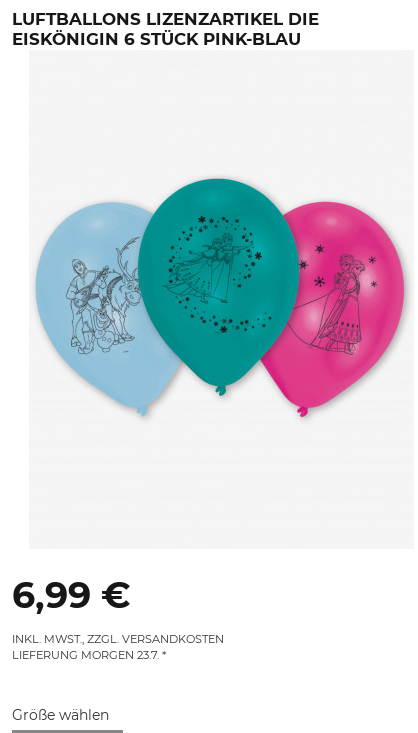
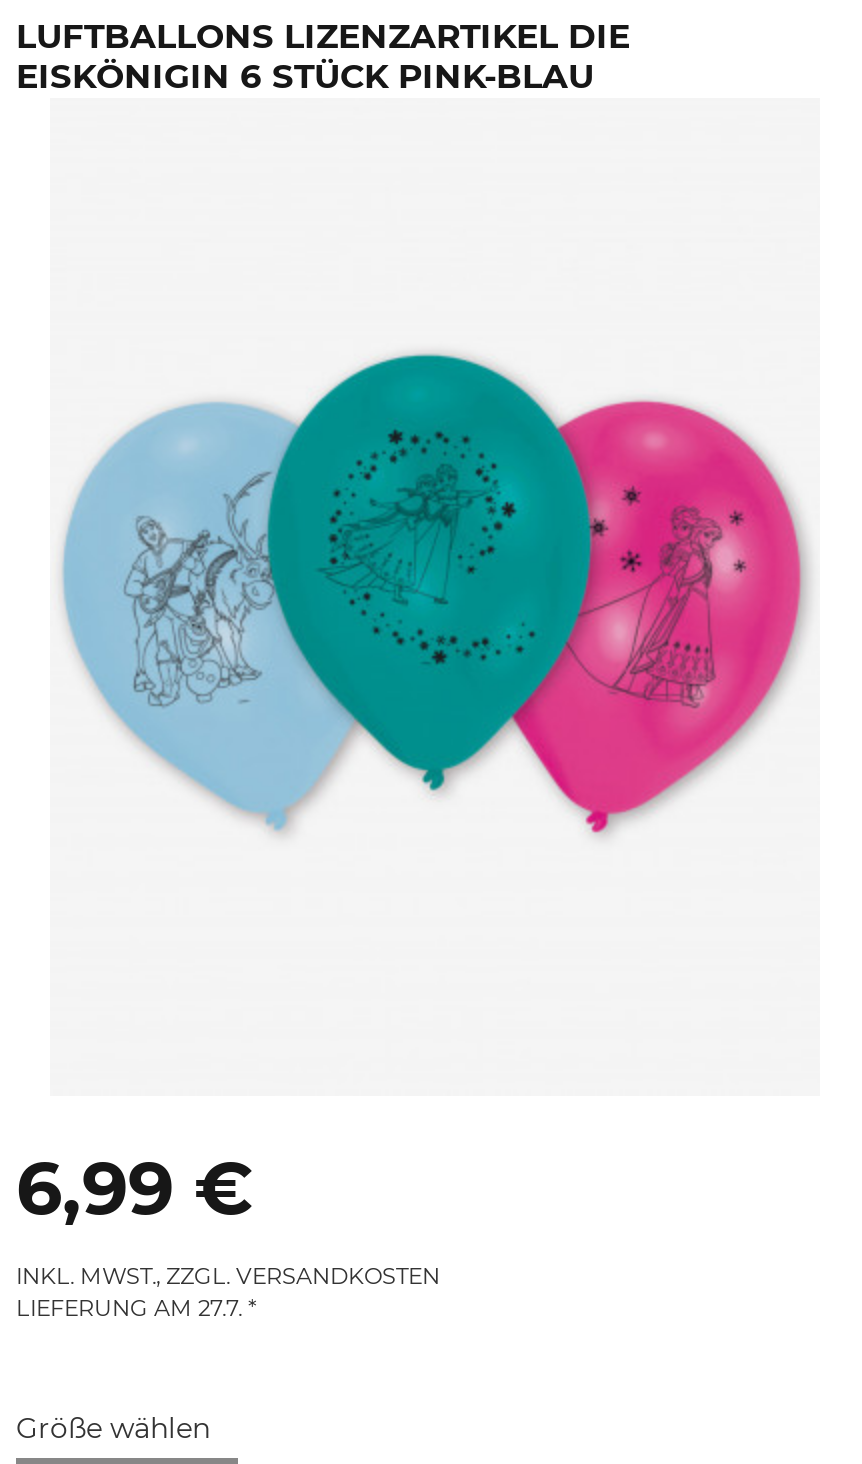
- LIEFERUNG MORGEN 23.7.
+ LIEFERUNG AM 27.7.
